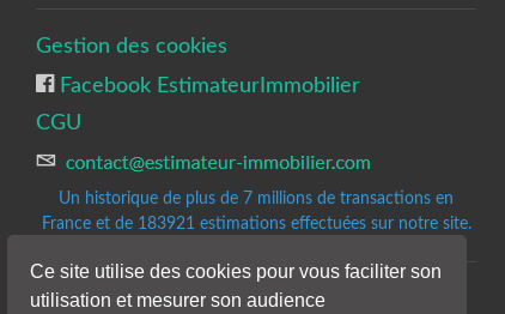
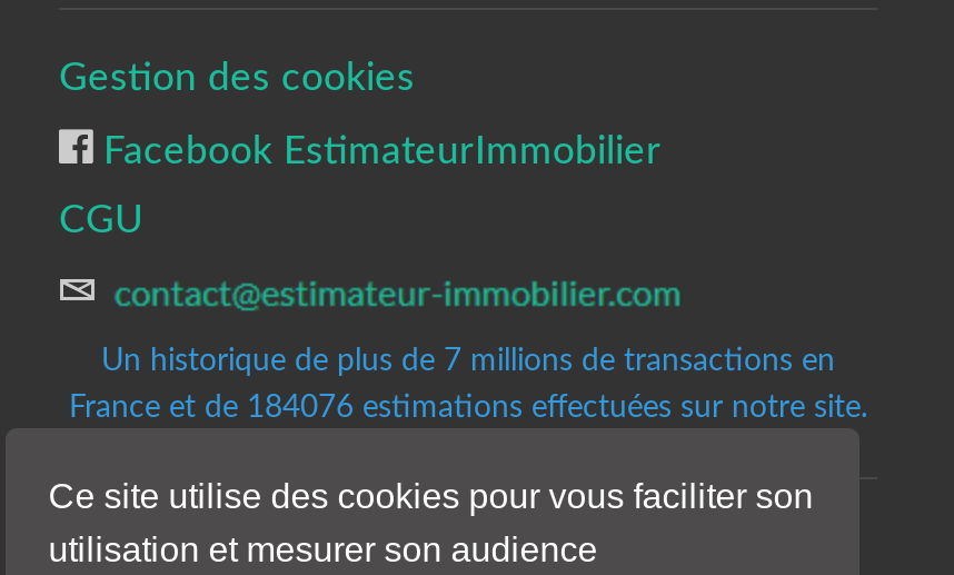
- France et de 183921 estimations effectuées sur notre site.
+ France et de 184076 estimations effectuées sur notre site.
